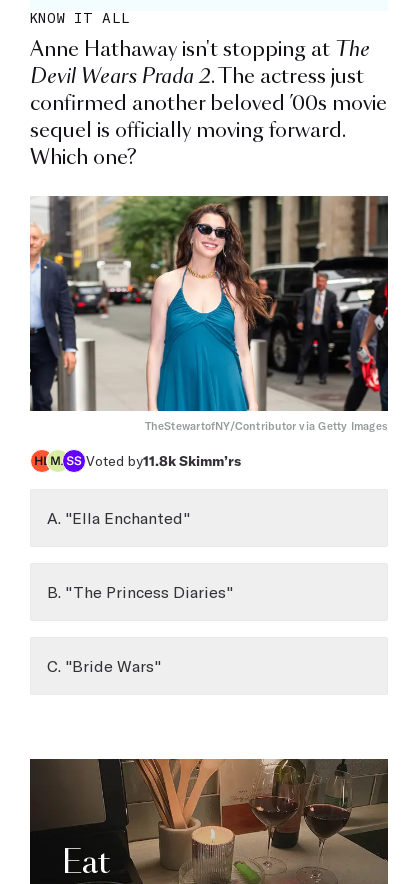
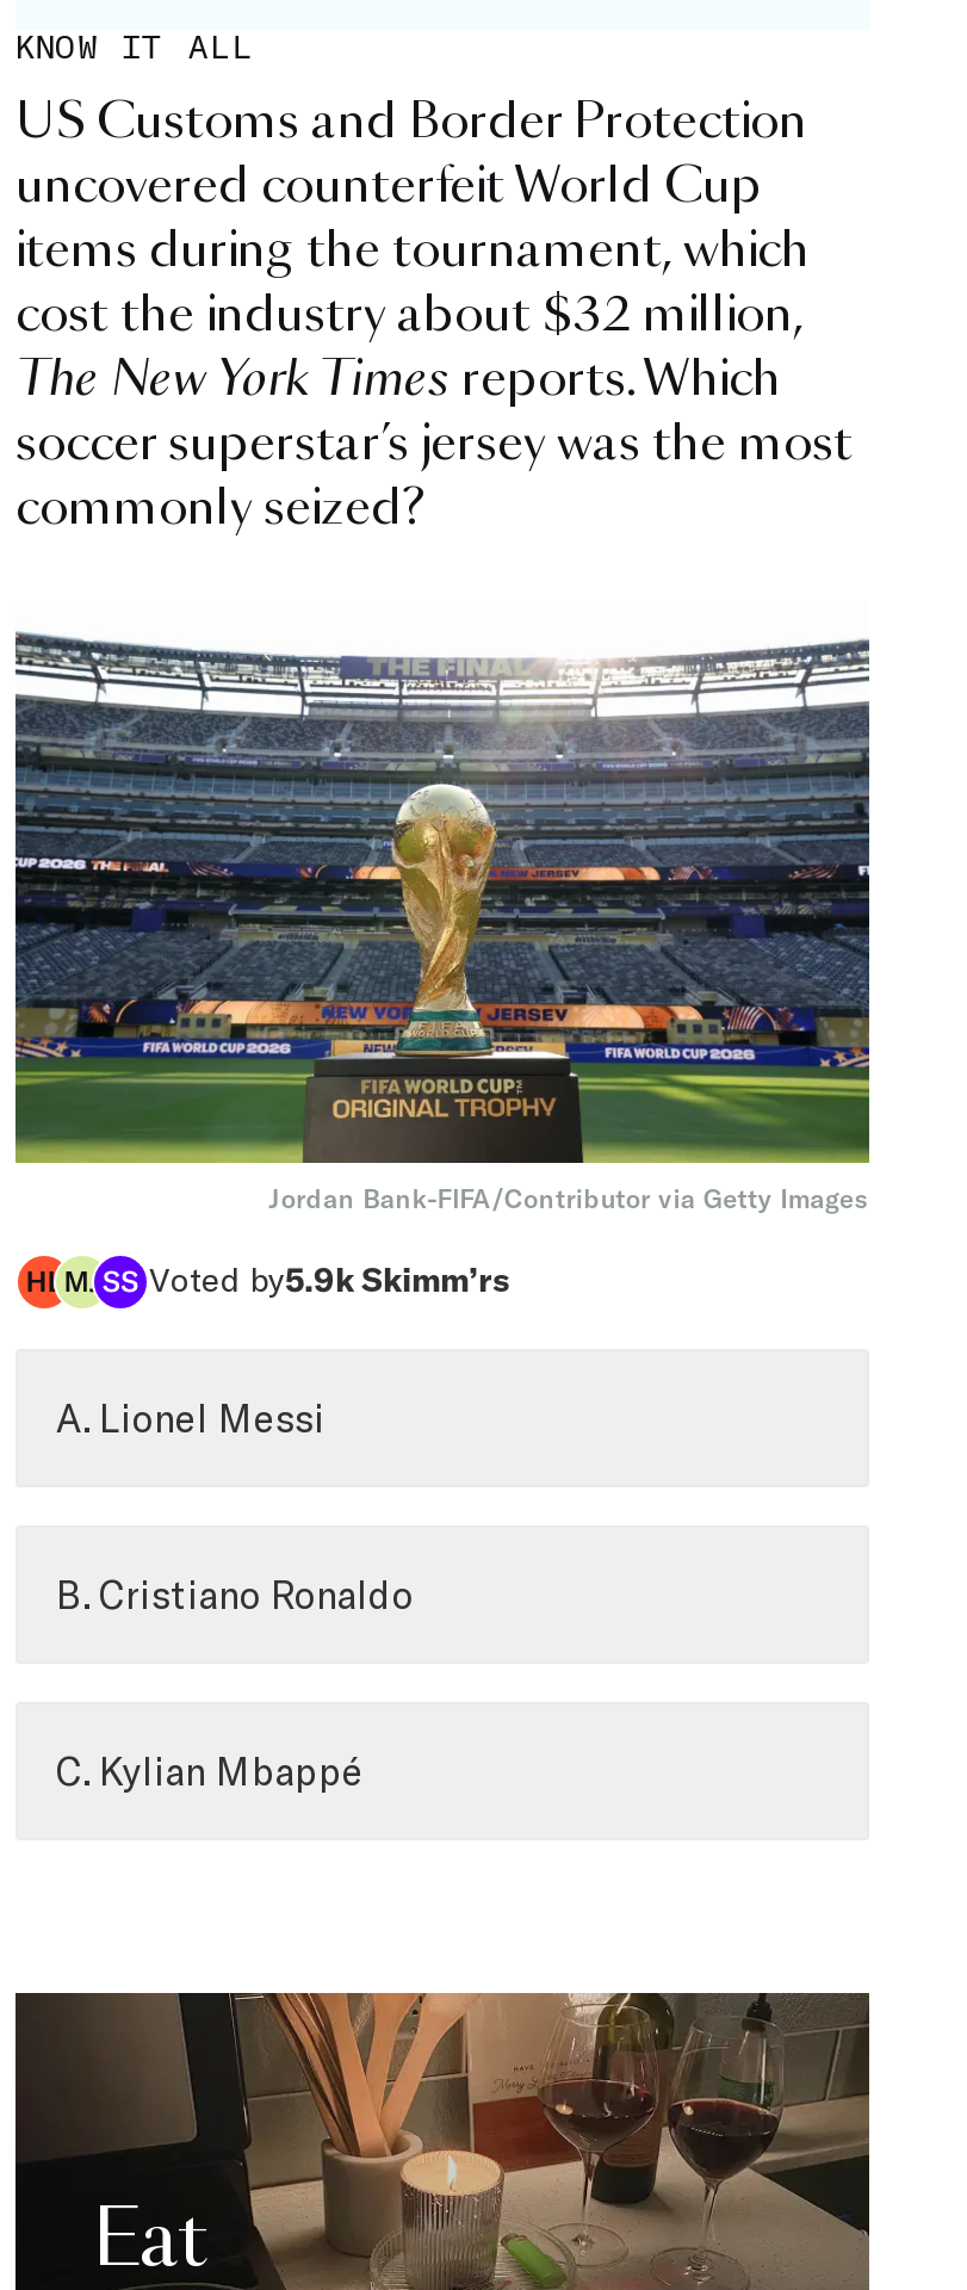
- Anne Hathaway isn't stopping at The
- Devil Wears Prada 2. The actress just
- confirmed another beloved ’00s movie
- sequel is officially moving forward.
- Which one?
+ US Customs and Border Protection
+ uncovered counterfeit World Cup
+ items during the tournament, which
+ cost the industry about $32 million,
+ The New York Times reports. Which
+ soccer superstar’s jersey was the most
+ commonly seized?

- [image]
- TheStewartofNY/Contributor via Getty Images
+ [image]
+ Jordan Bank-FIFA/Contributor via Getty Images

- Voted by11.8kSkimm’rs
+ Voted by5.9kSkimm’rs

- A. "Ella Enchanted"
+ A. Lionel Messi

- B. "The Princess Diaries"
+ B. Cristiano Ronaldo

- C. "Bride Wars"
+ C. Kylian Mbappé
